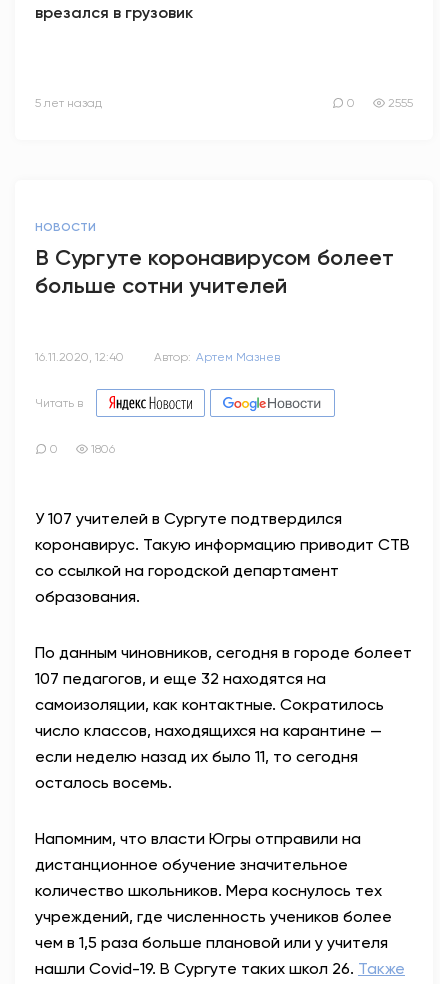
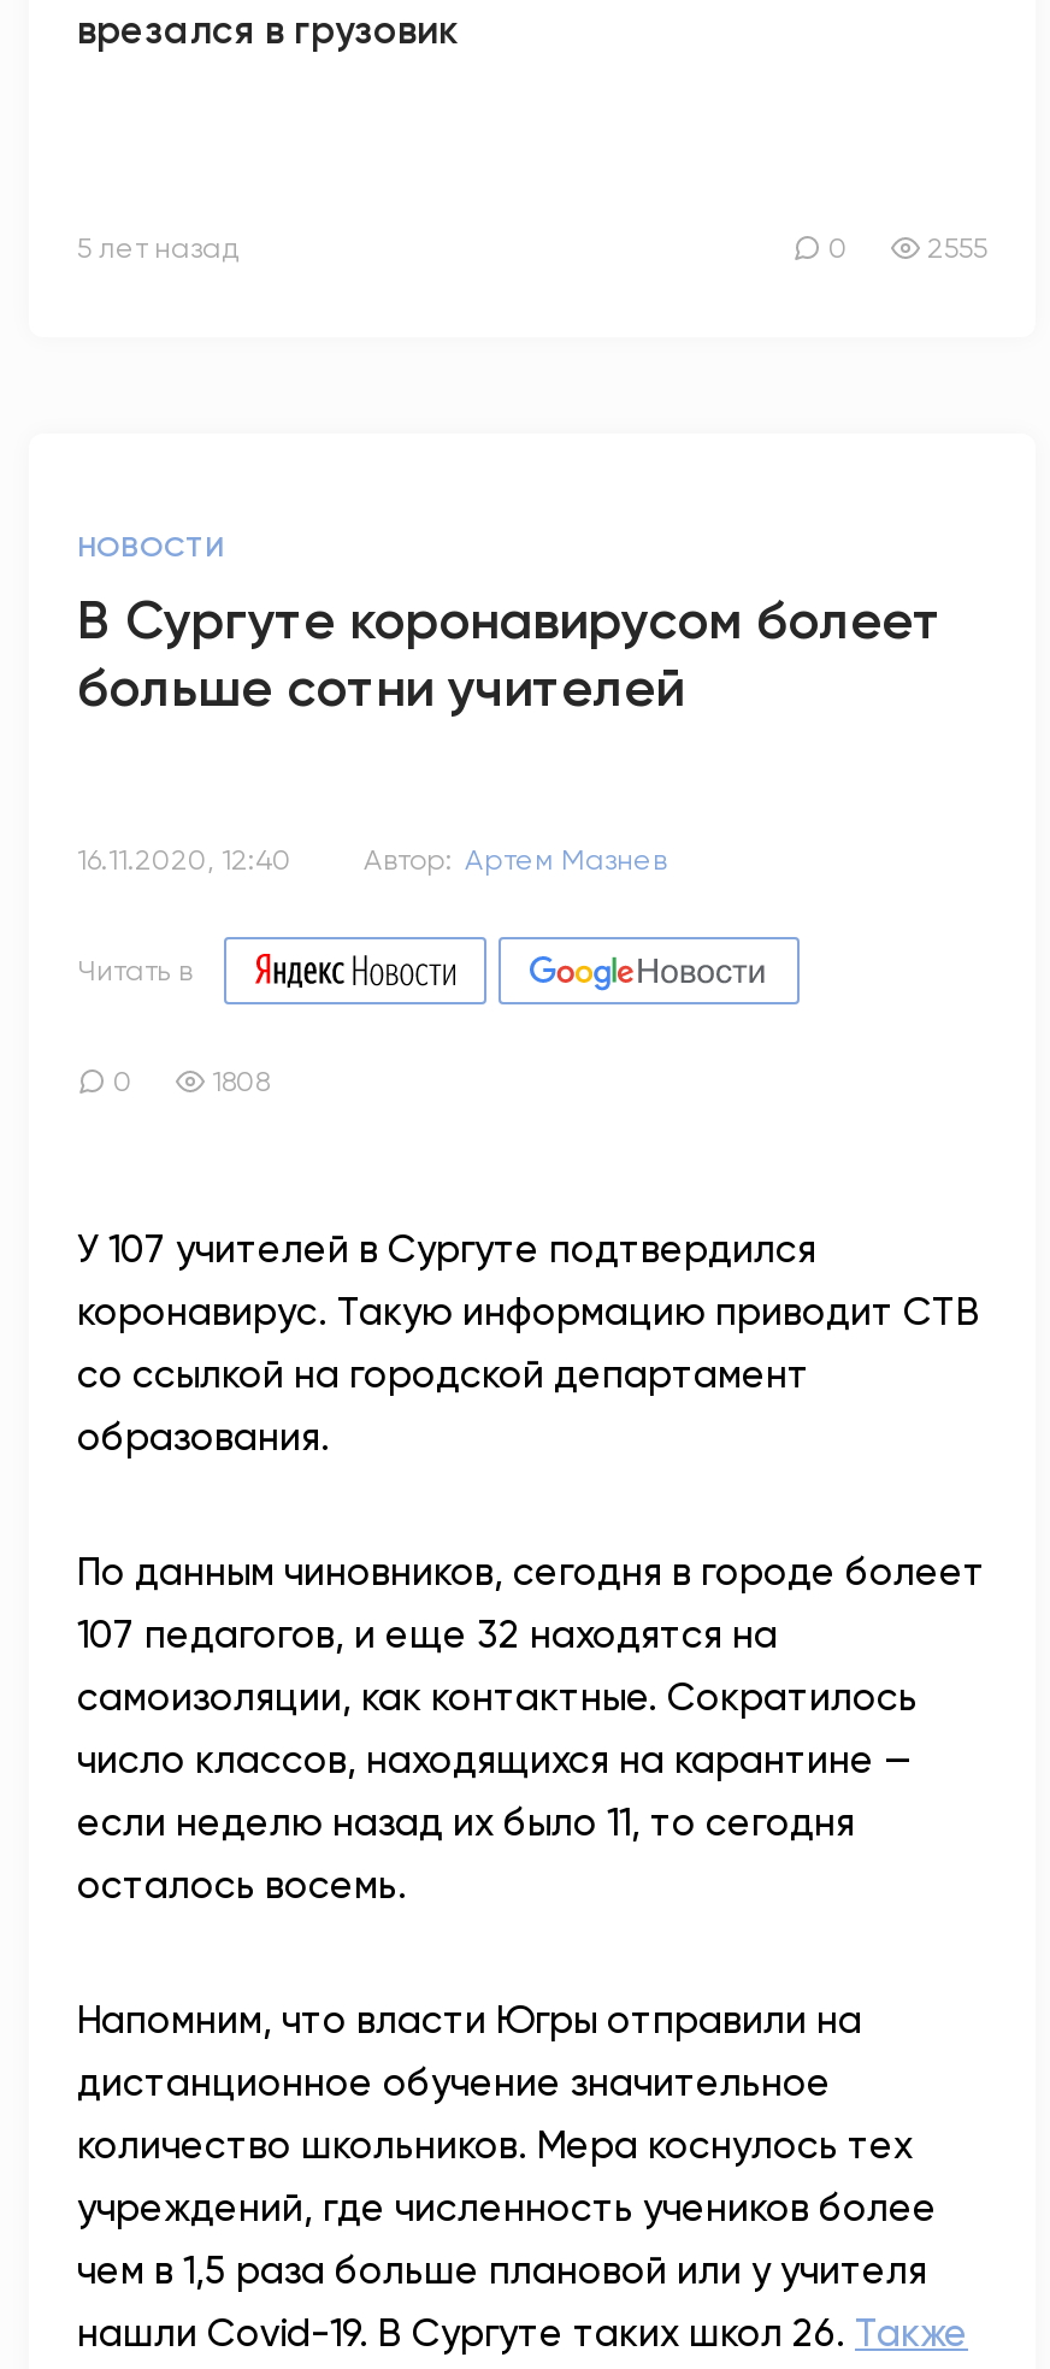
- 1806
+ 1808
